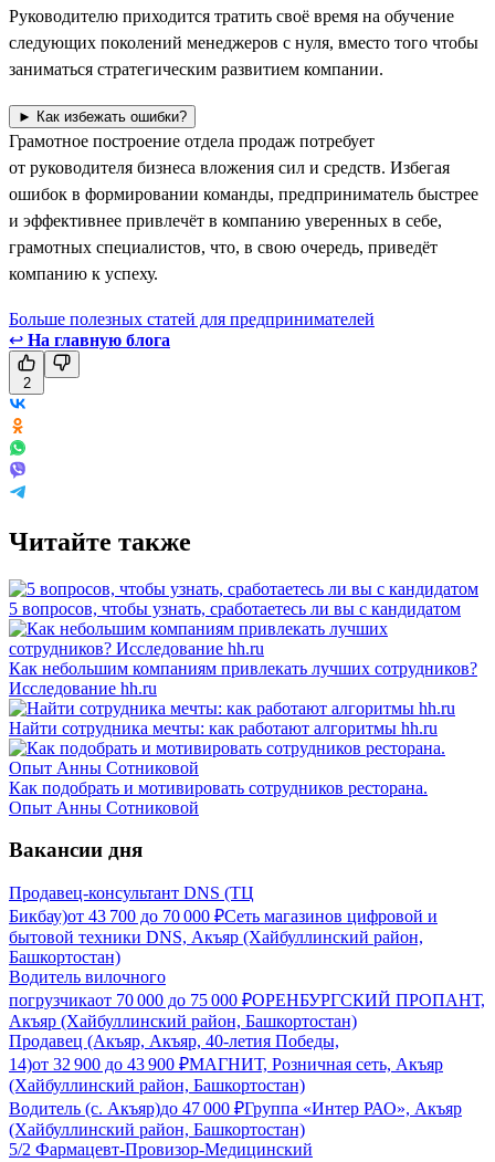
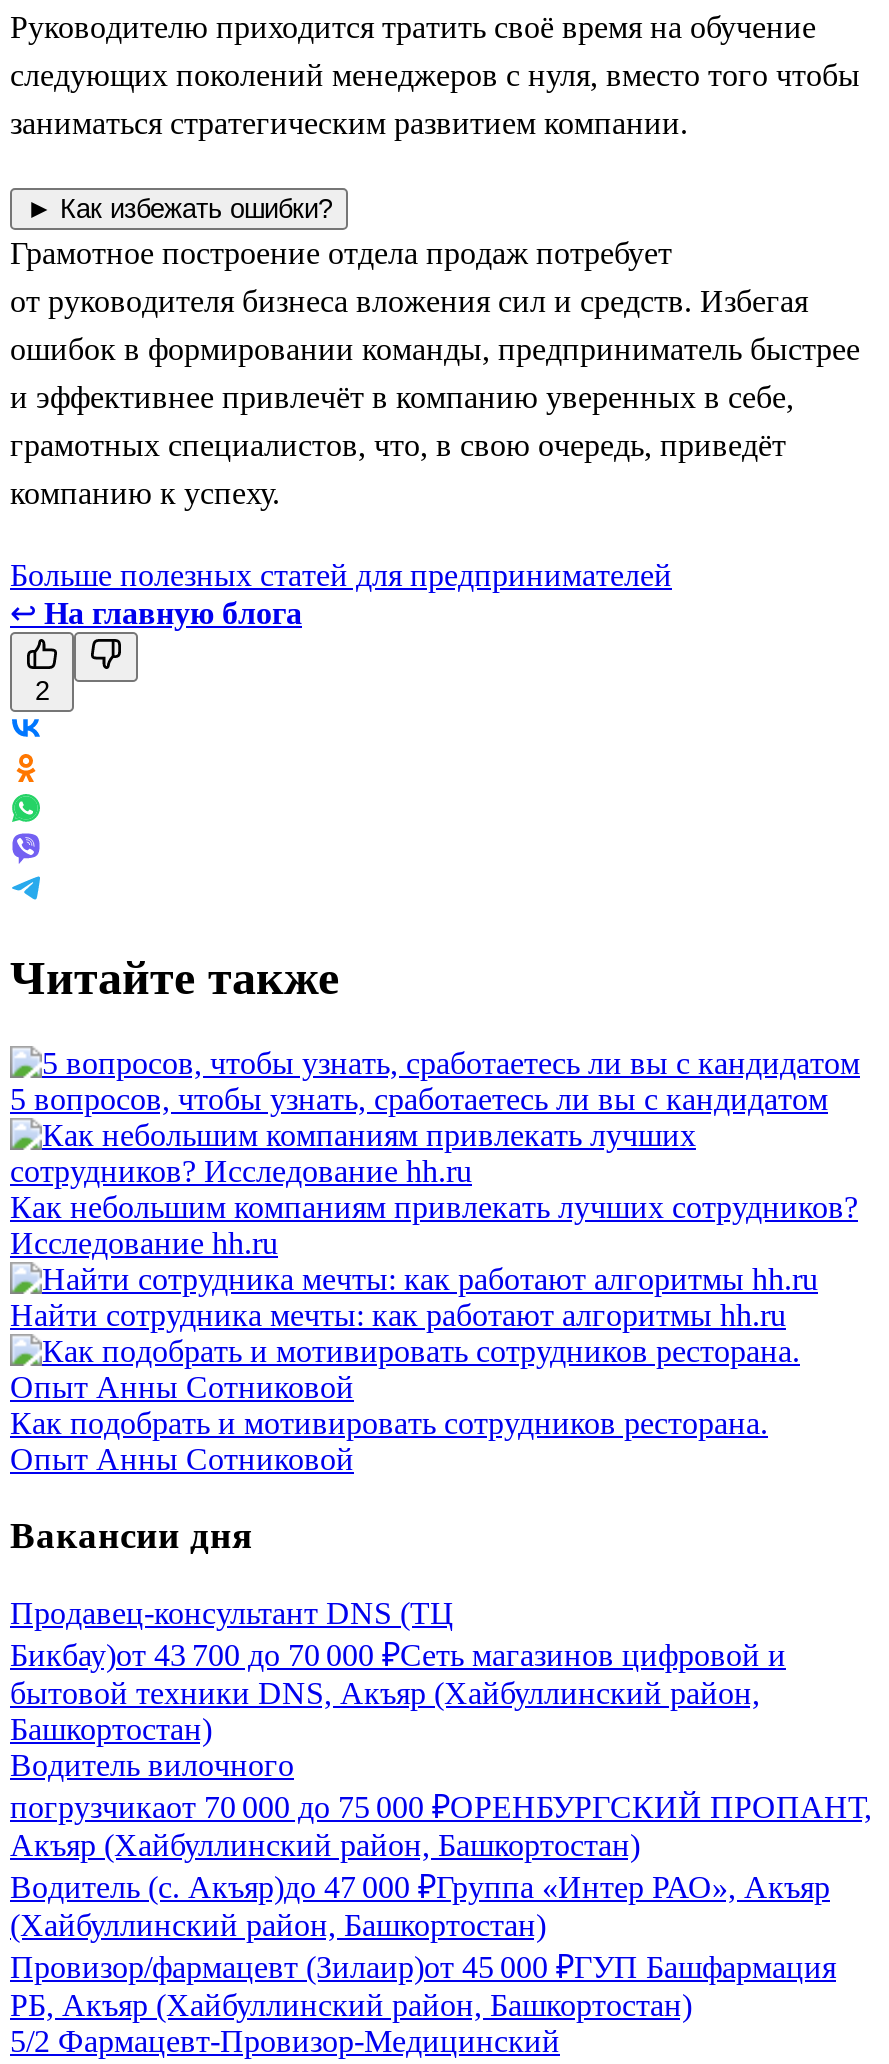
- Продавец (Акъяр, Акъяр, 40-летия Победы,
- 14)от 32 900 до 43 900 ₽МАГНИТ, Розничная сеть, Акъяр
- (Хайбуллинский район, Башкортостан)

moved up: Водитель (с. Акъяр)до 47 000 ₽Группа «Интер РАО», Акъяр | (Хайбуллинский район, Башкортостан)

+ Провизор/фармацевт (Зилаир)от 45 000 ₽ГУП Башфармация
+ РБ, Акъяр (Хайбуллинский район, Башкортостан)
